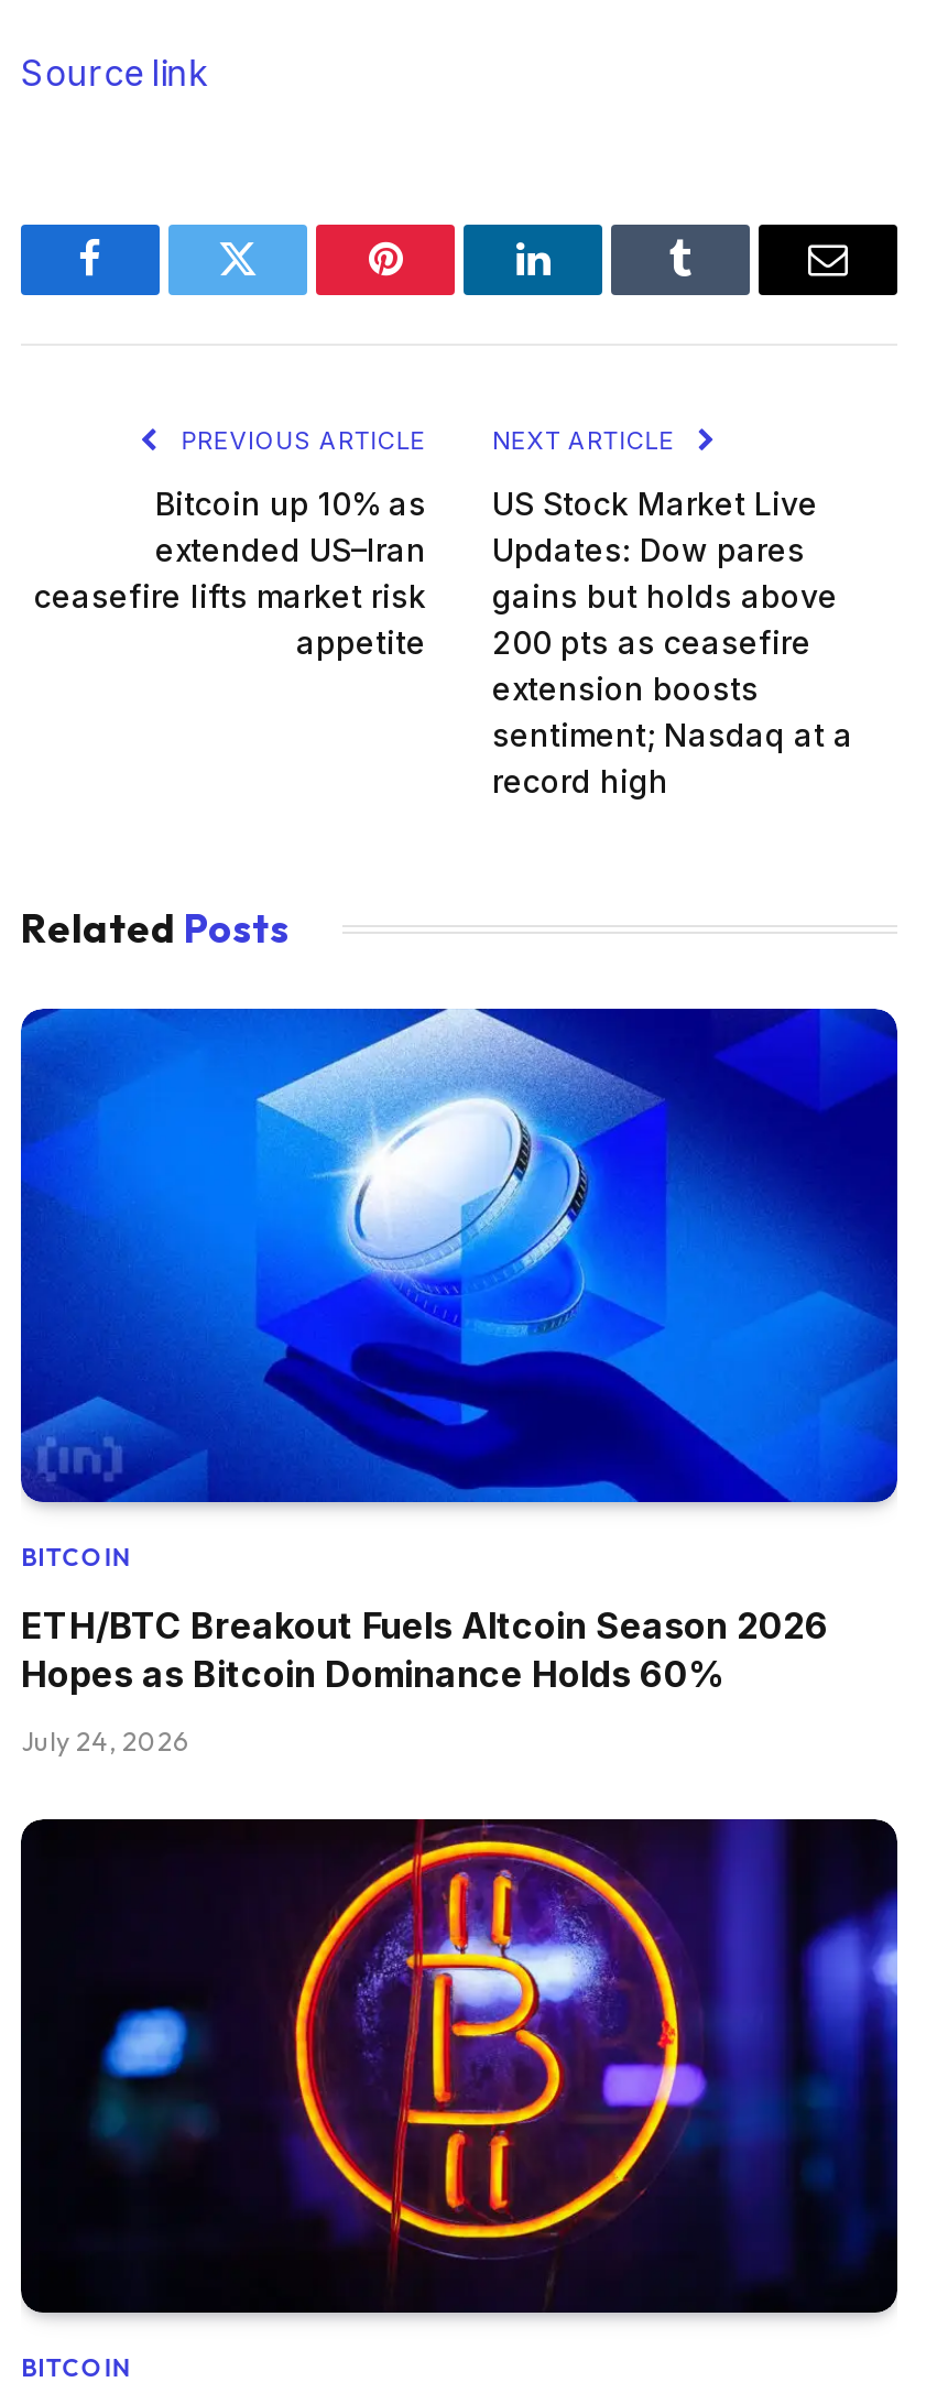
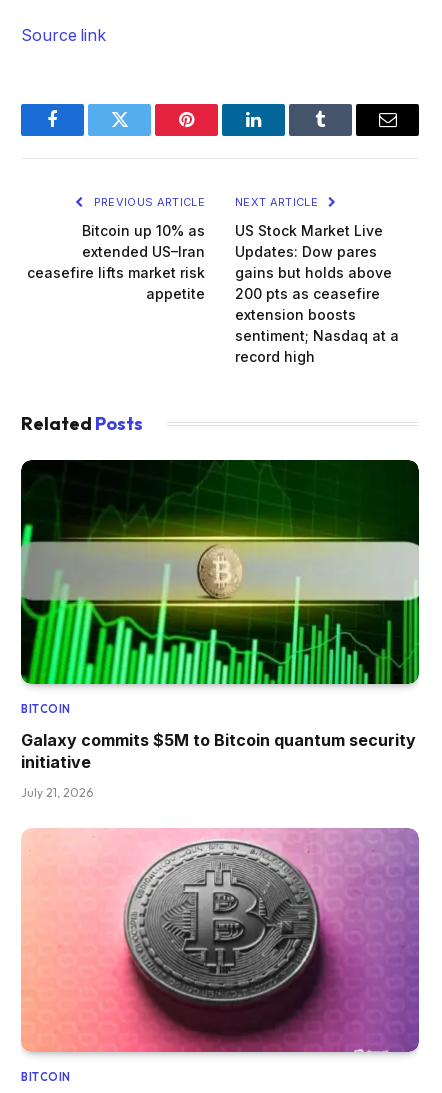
- [image]
+ [image]

- ETH/BTC Breakout Fuels Altcoin Season 2026
- Hopes as Bitcoin Dominance Holds 60%
+ Galaxy commits $5M to Bitcoin quantum security
+ initiative

- July 24, 2026
+ July 21, 2026

- [image]
+ [image]
